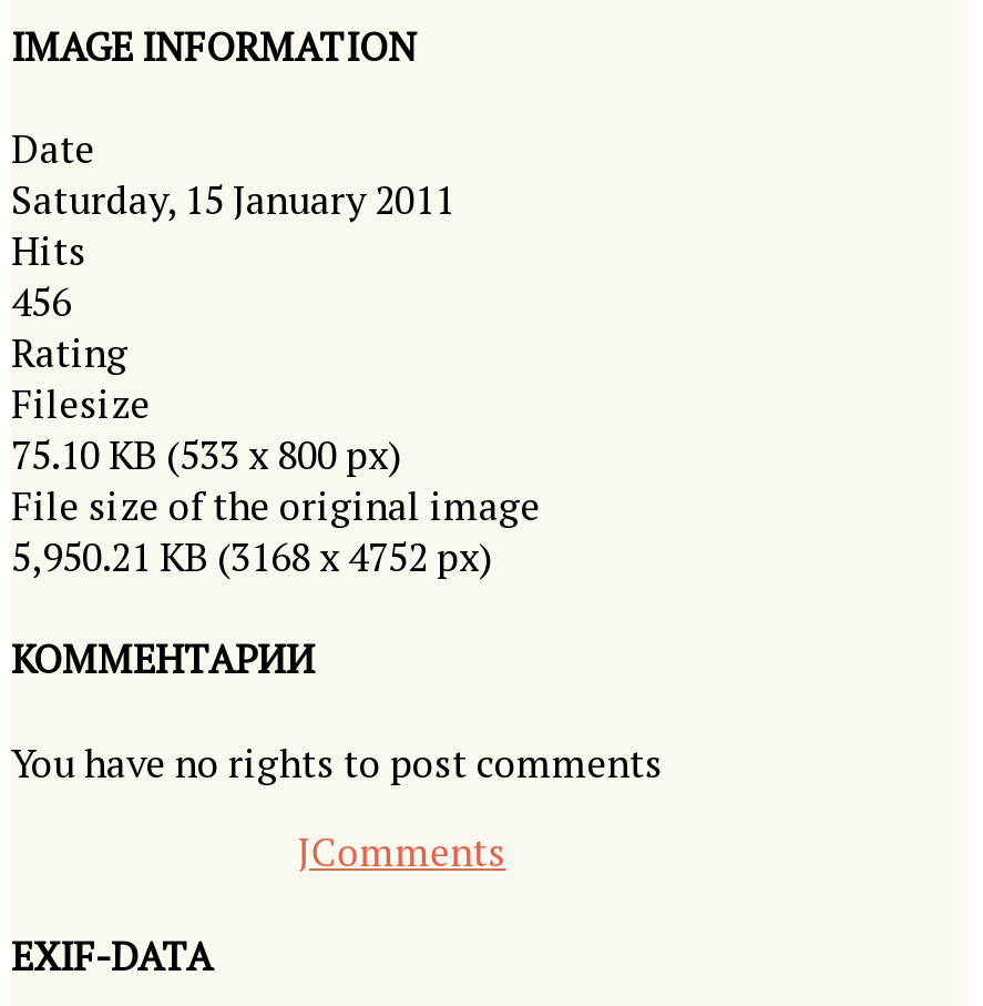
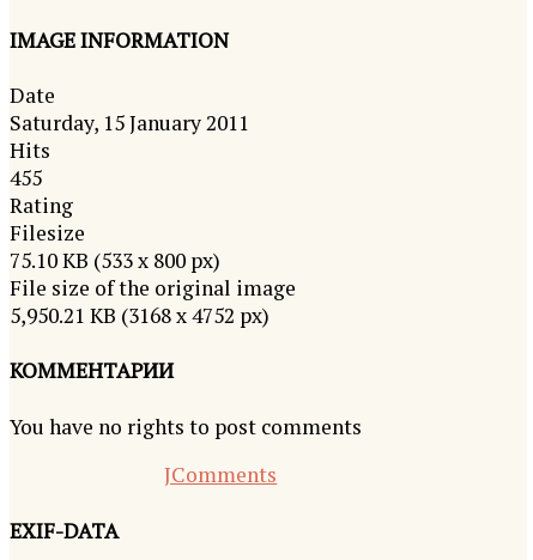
- 456
+ 455
